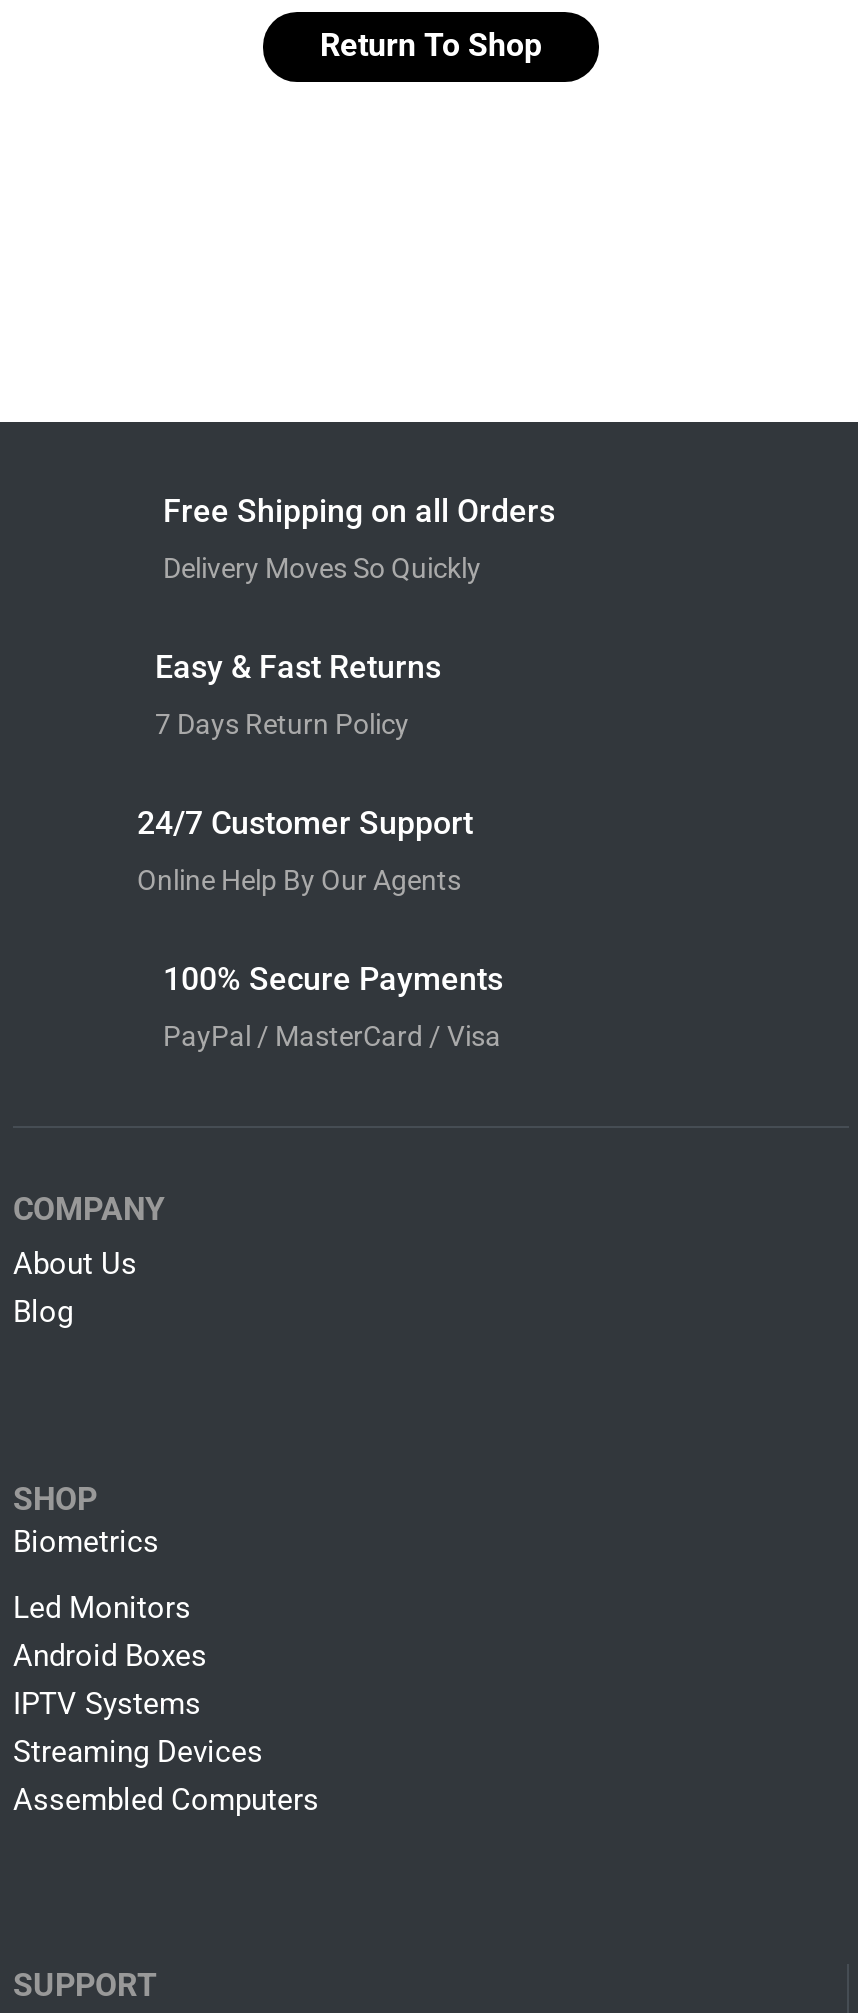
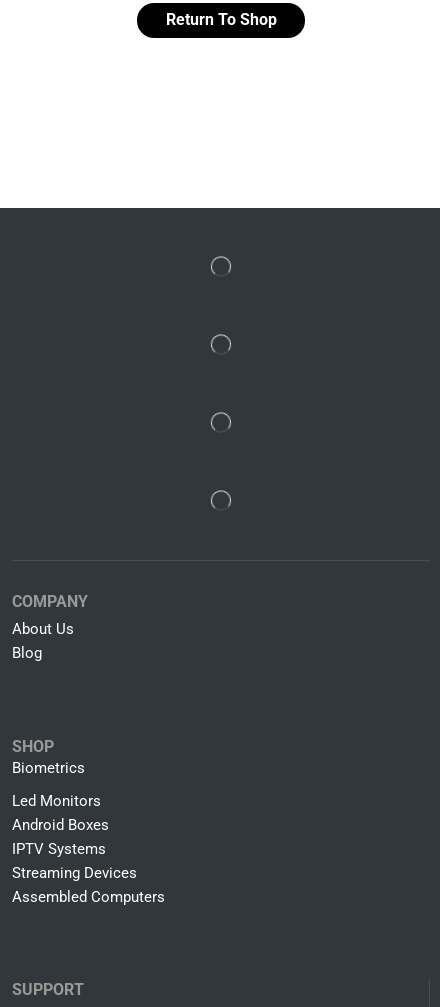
- Free Shipping on all Orders
- Delivery Moves So Quickly
- Easy & Fast Returns
- 7 Days Return Policy
- 24/7 Customer Support
- Online Help By Our Agents
- 100% Secure Payments
- PayPal / MasterCard / Visa
